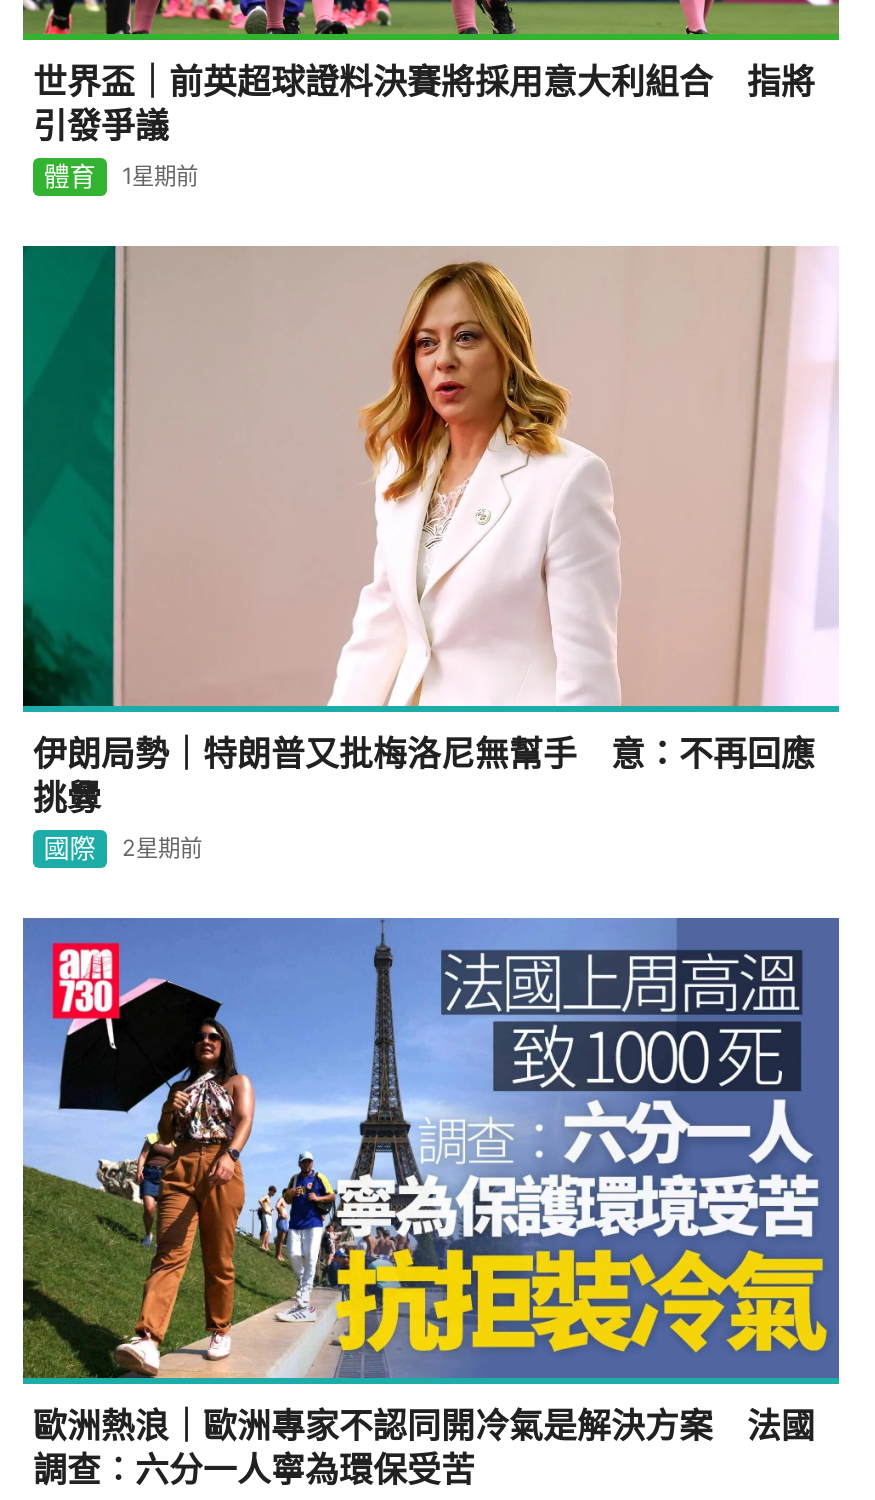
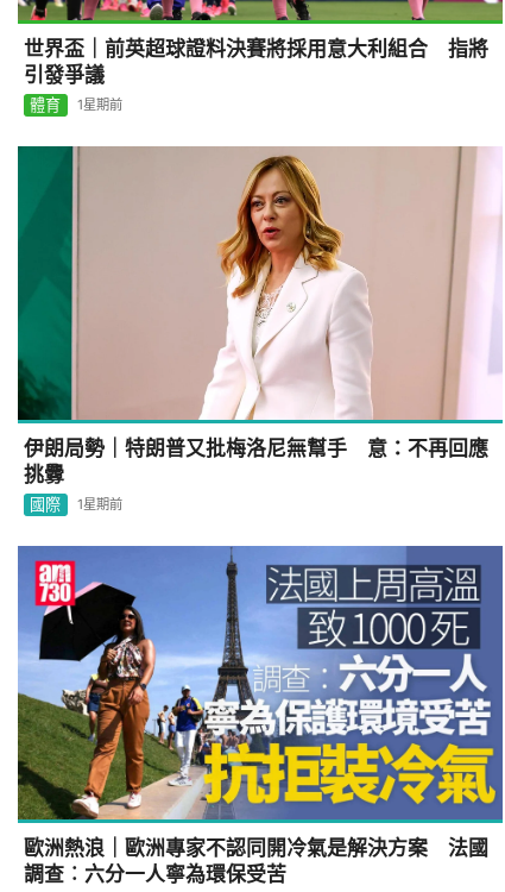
- 國際 2星期前
+ 國際 1星期前
